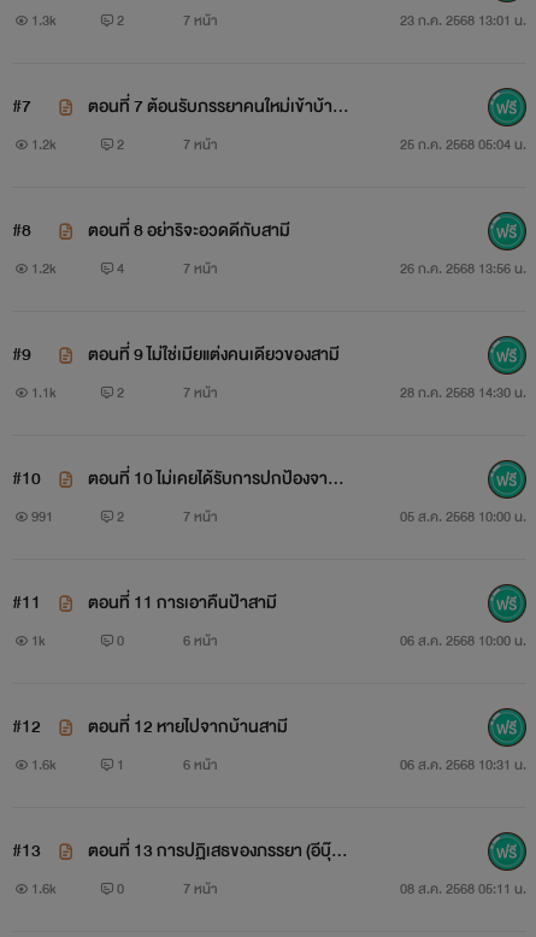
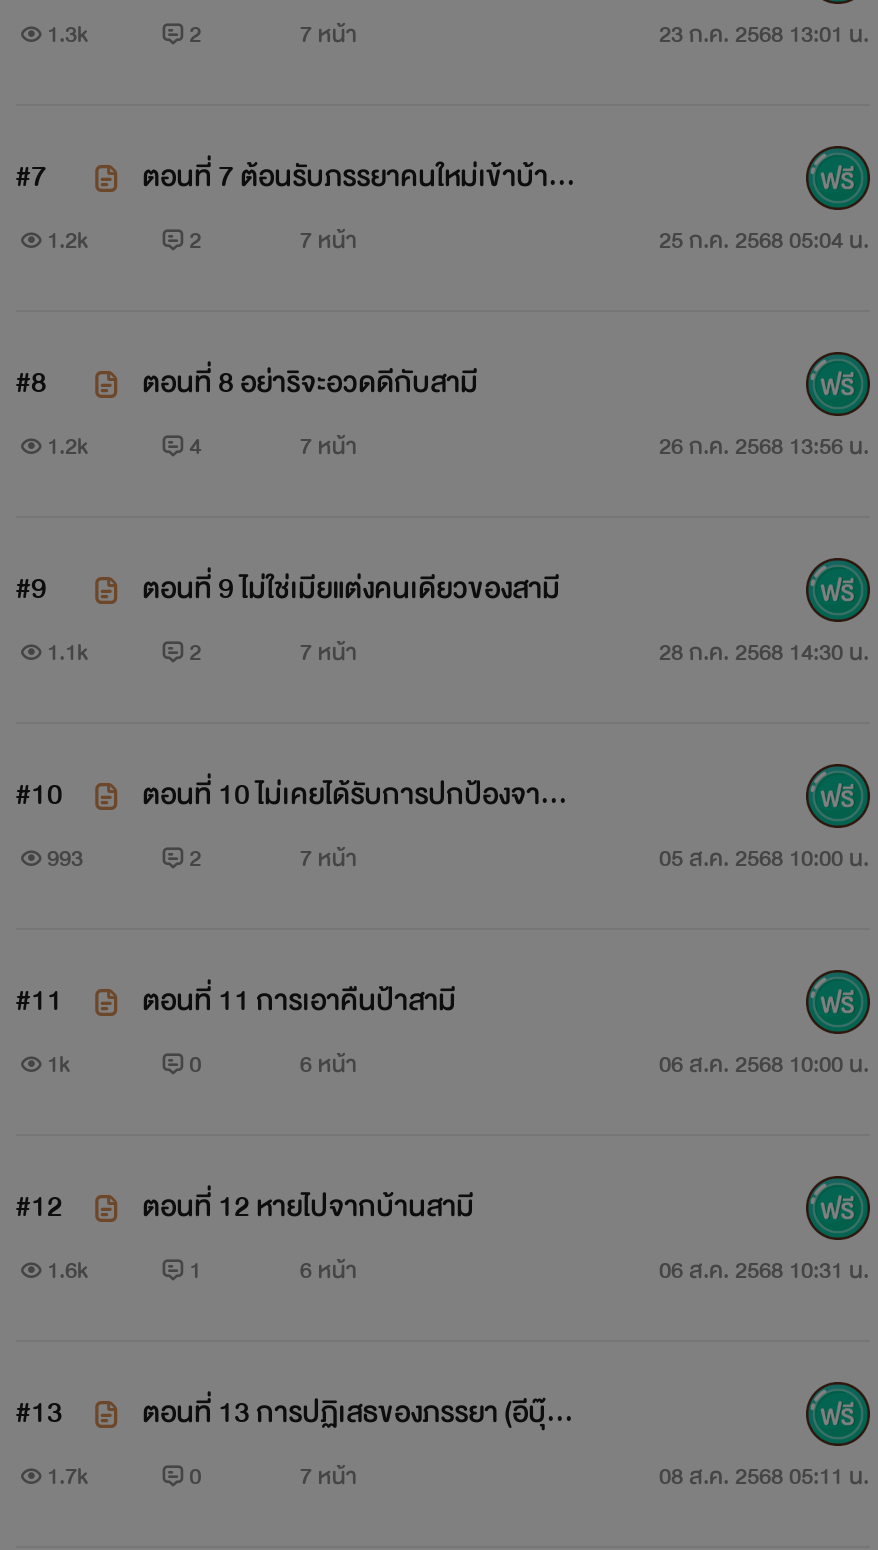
- 991
+ 993

- 1.6k
+ 1.7k
